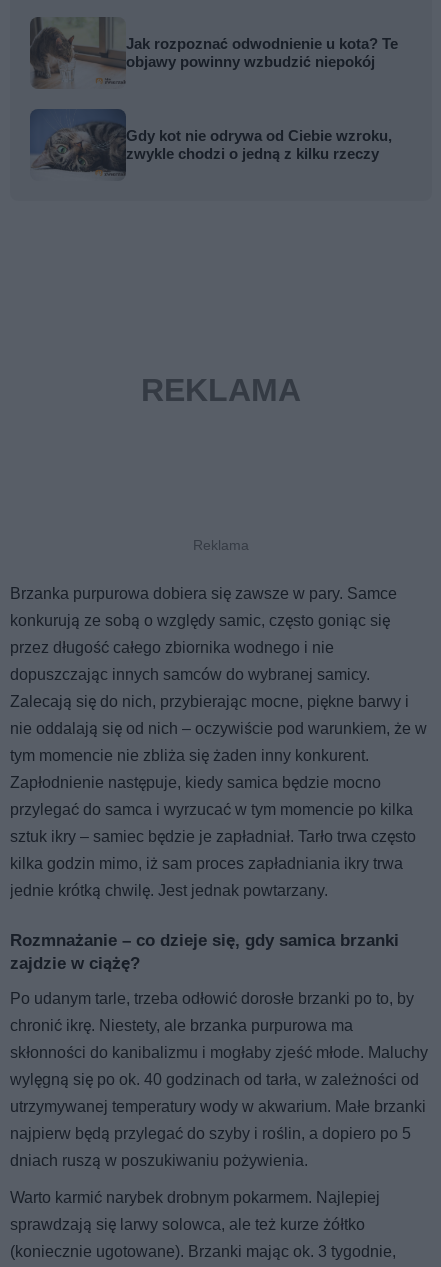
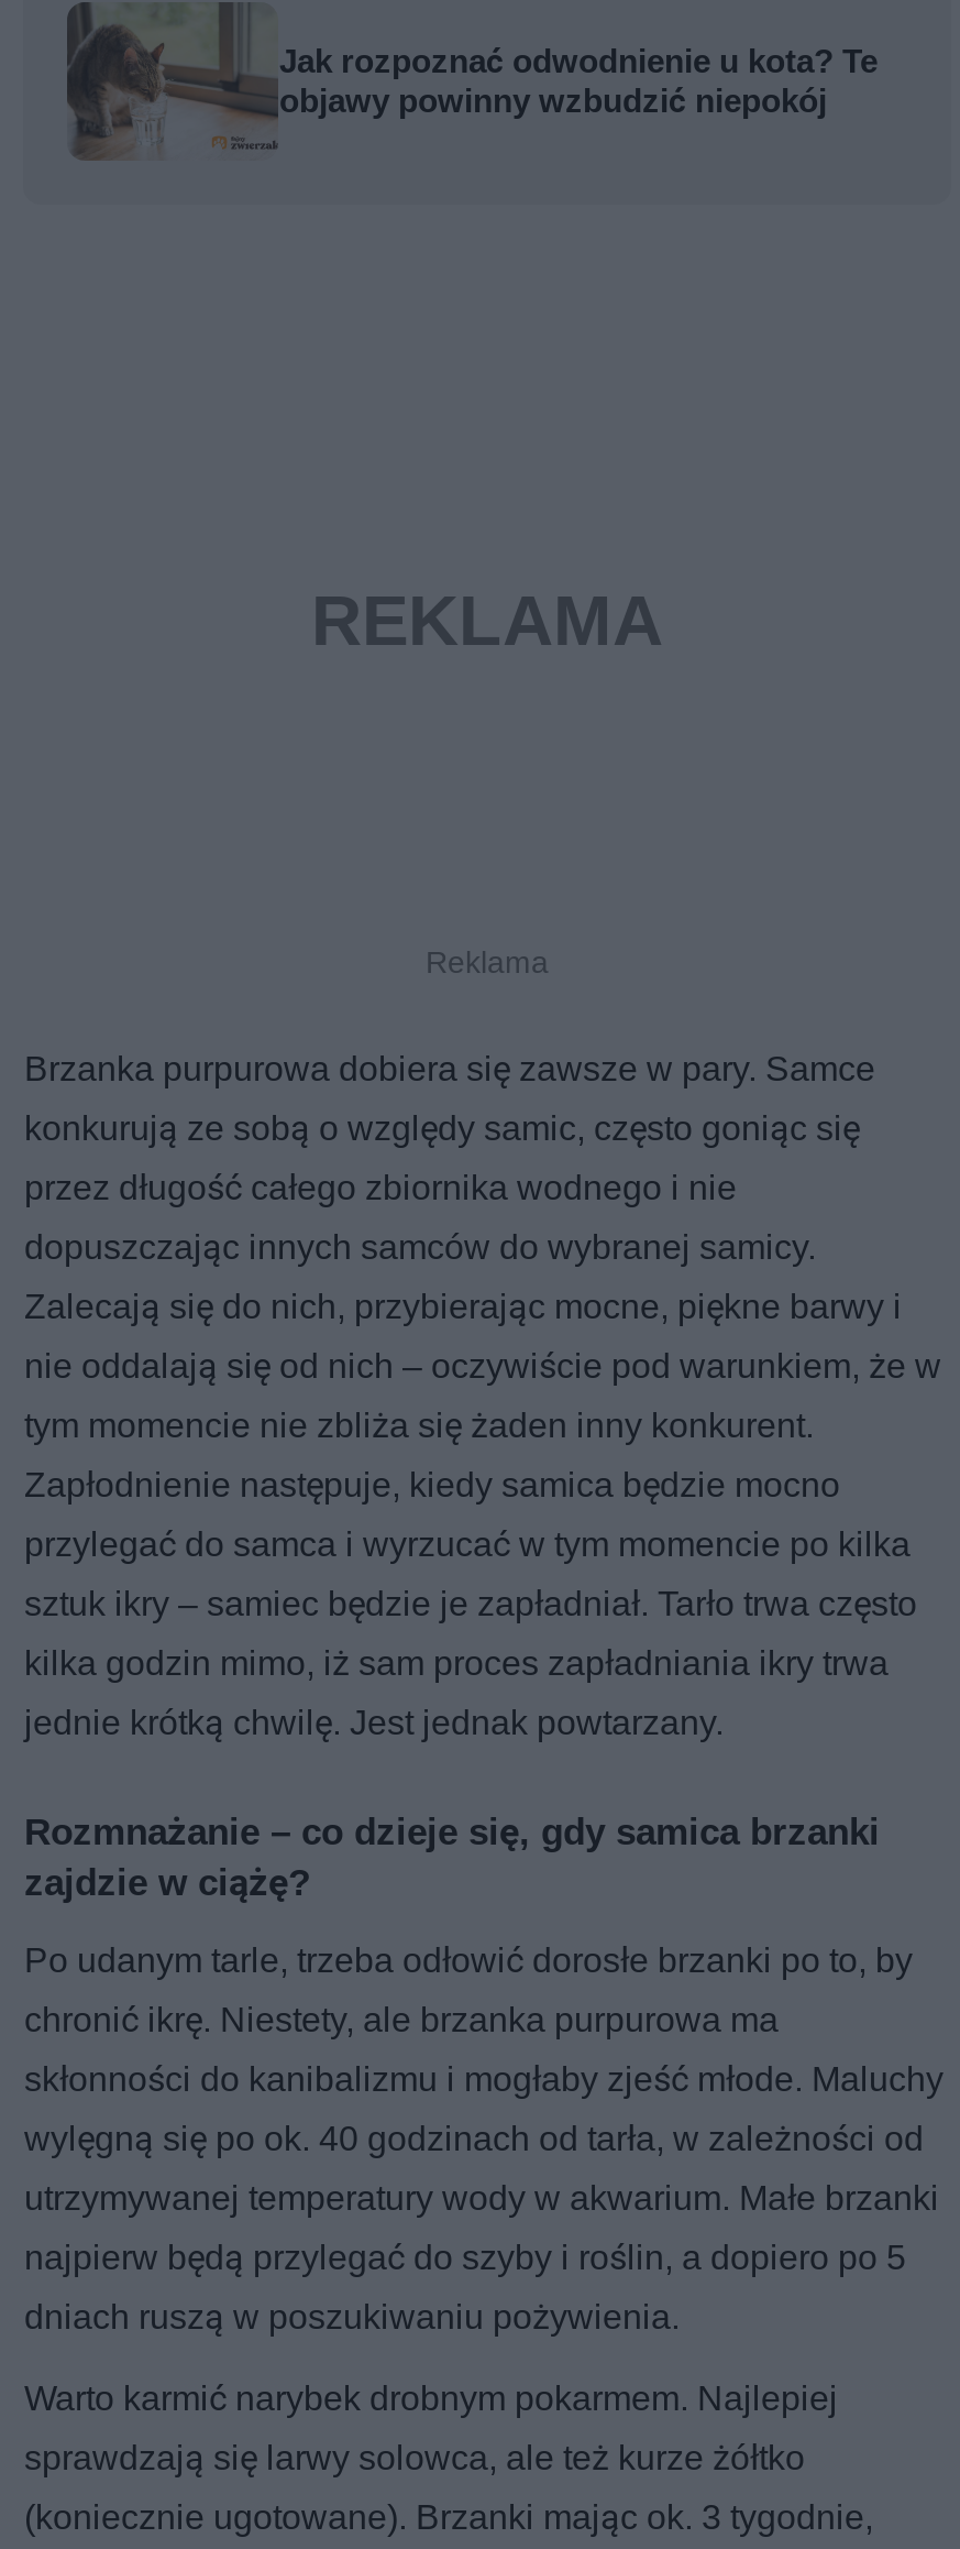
- [image]
- Gdy kot nie odrywa od Ciebie wzroku,
- zwykle chodzi o jedną z kilku rzeczy
